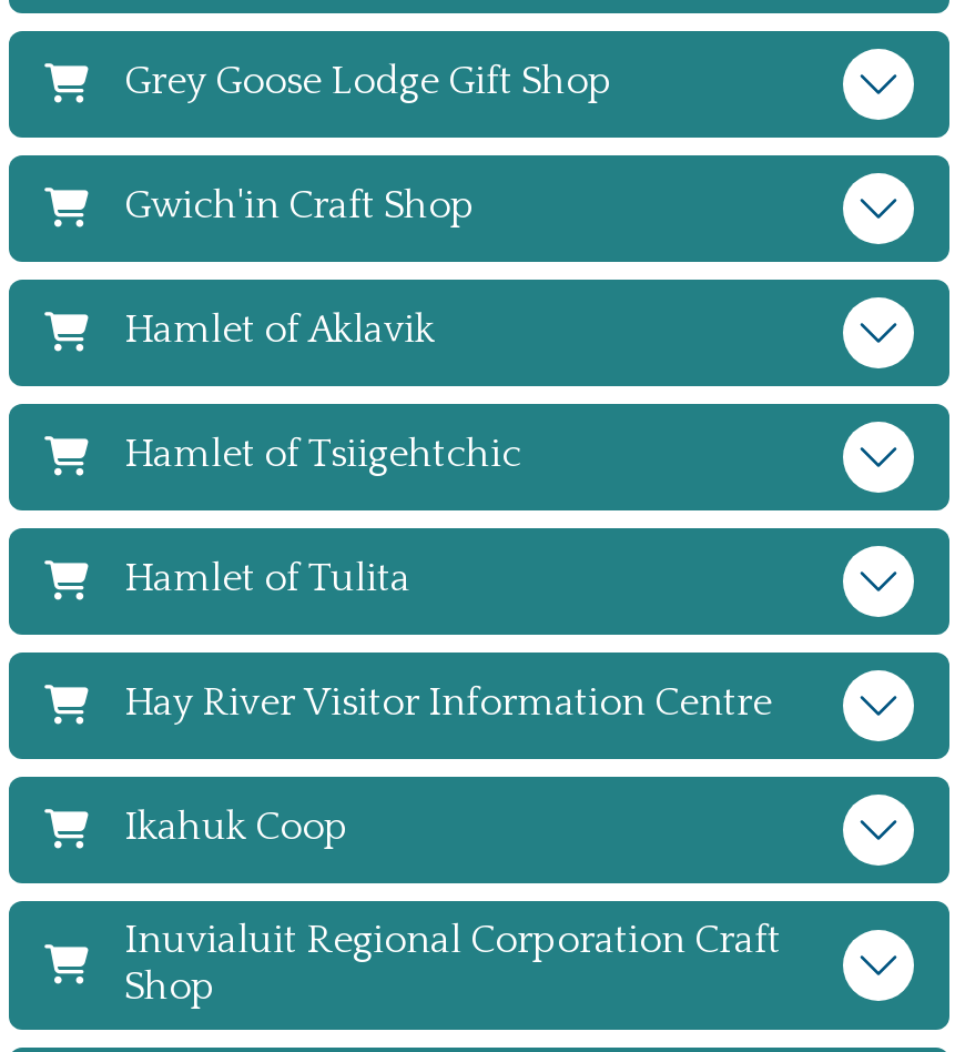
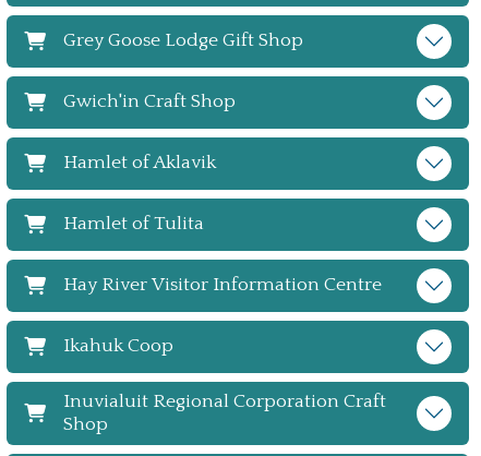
- Hamlet of Tsiigehtchic
